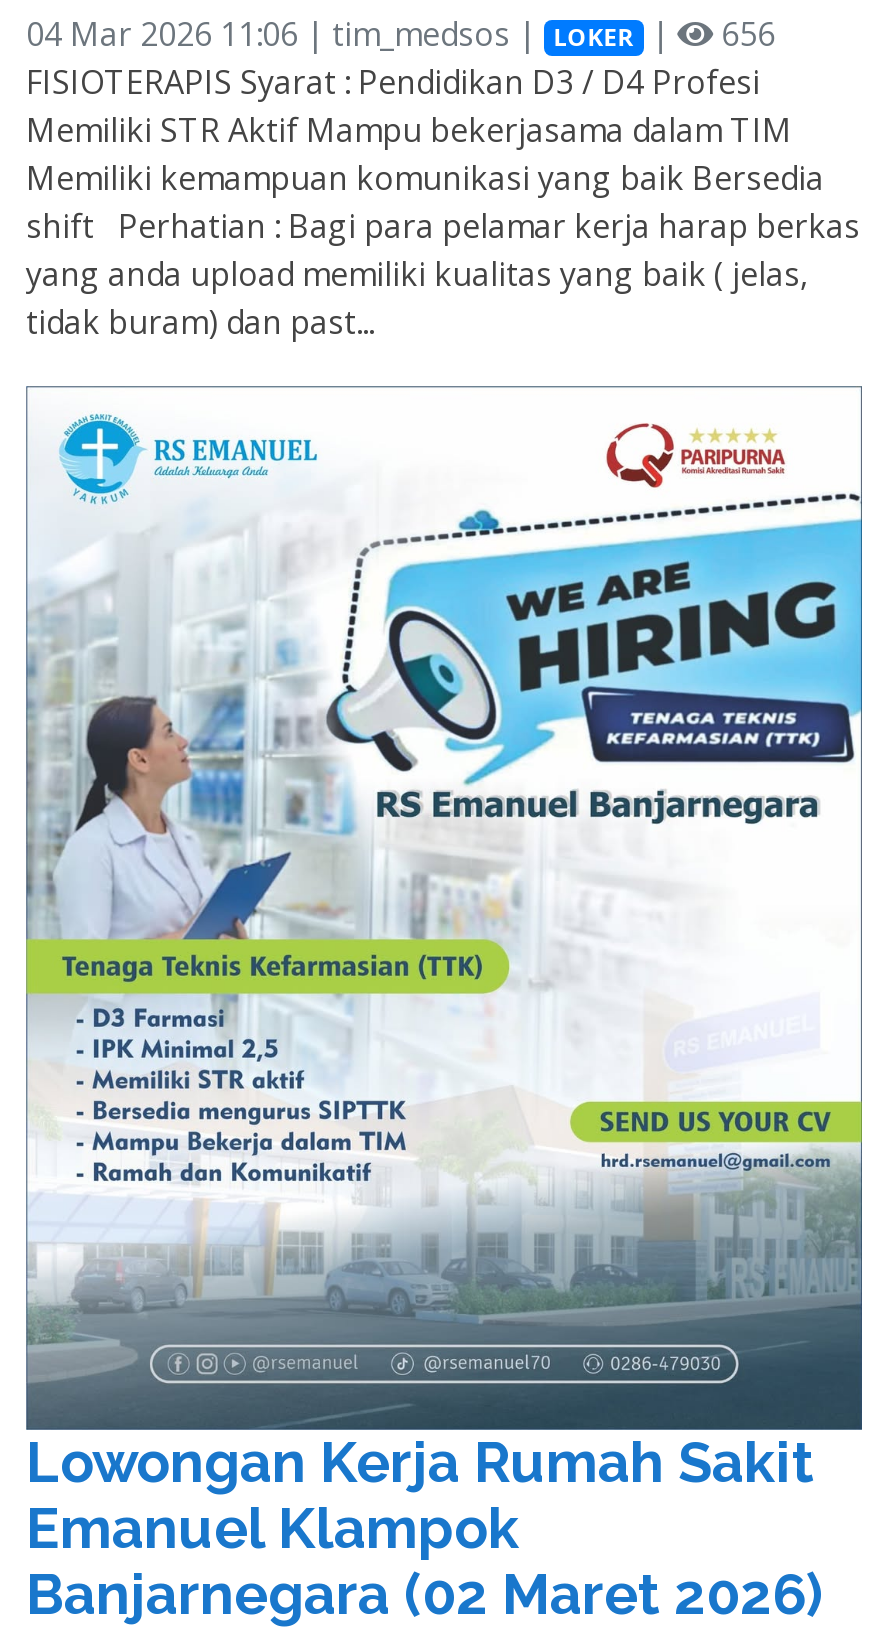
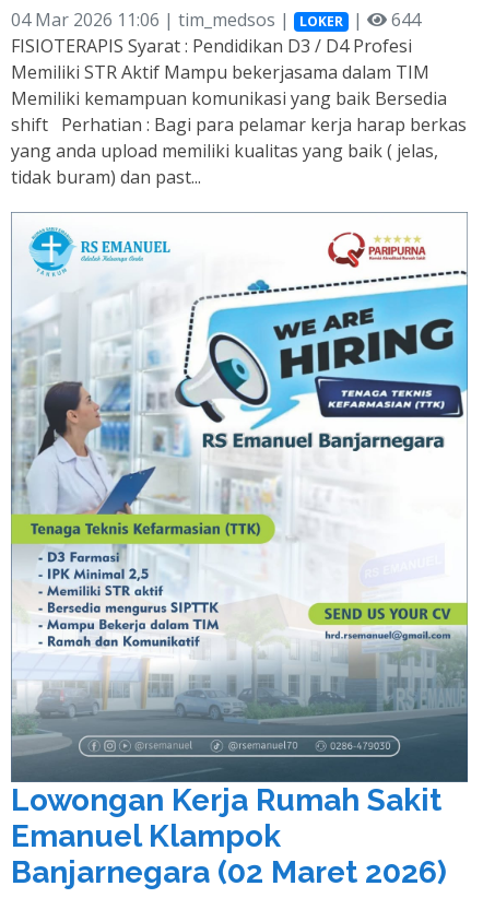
- 656
+ 644
